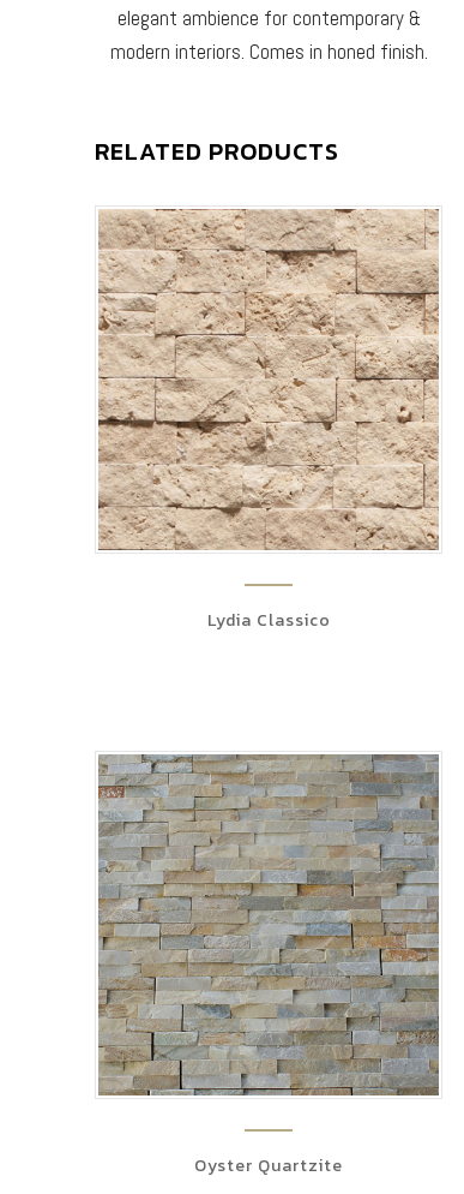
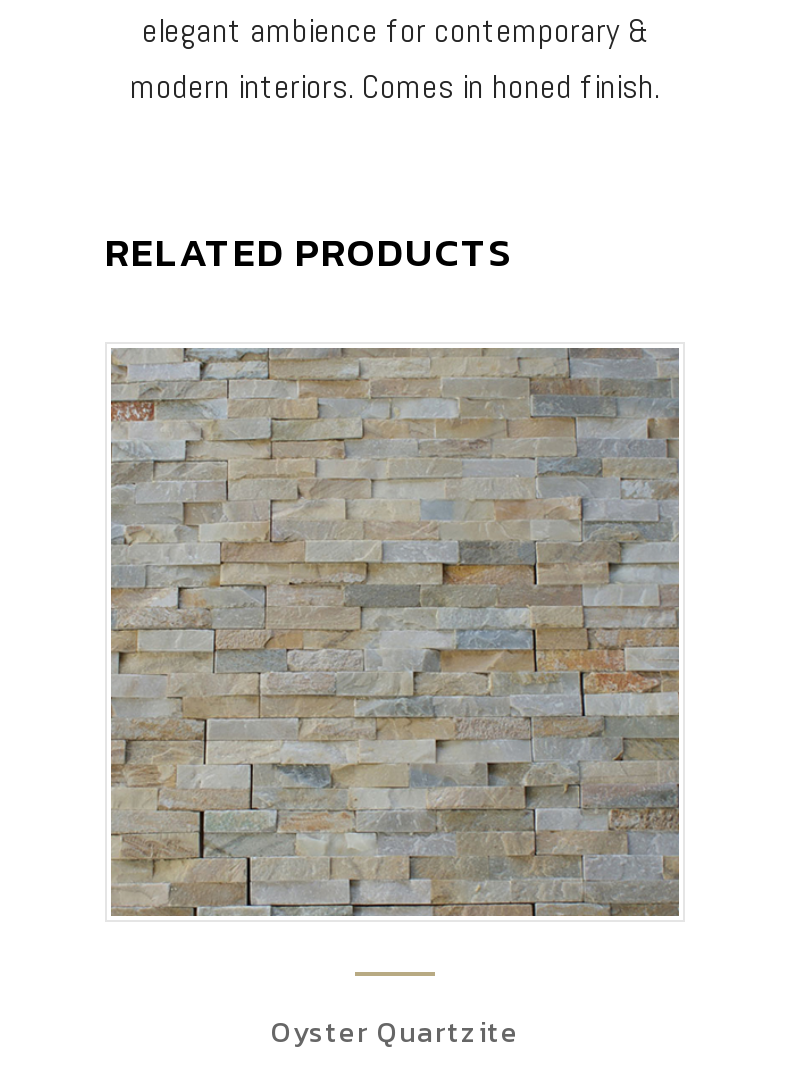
- [image]

- Lydia Classico
